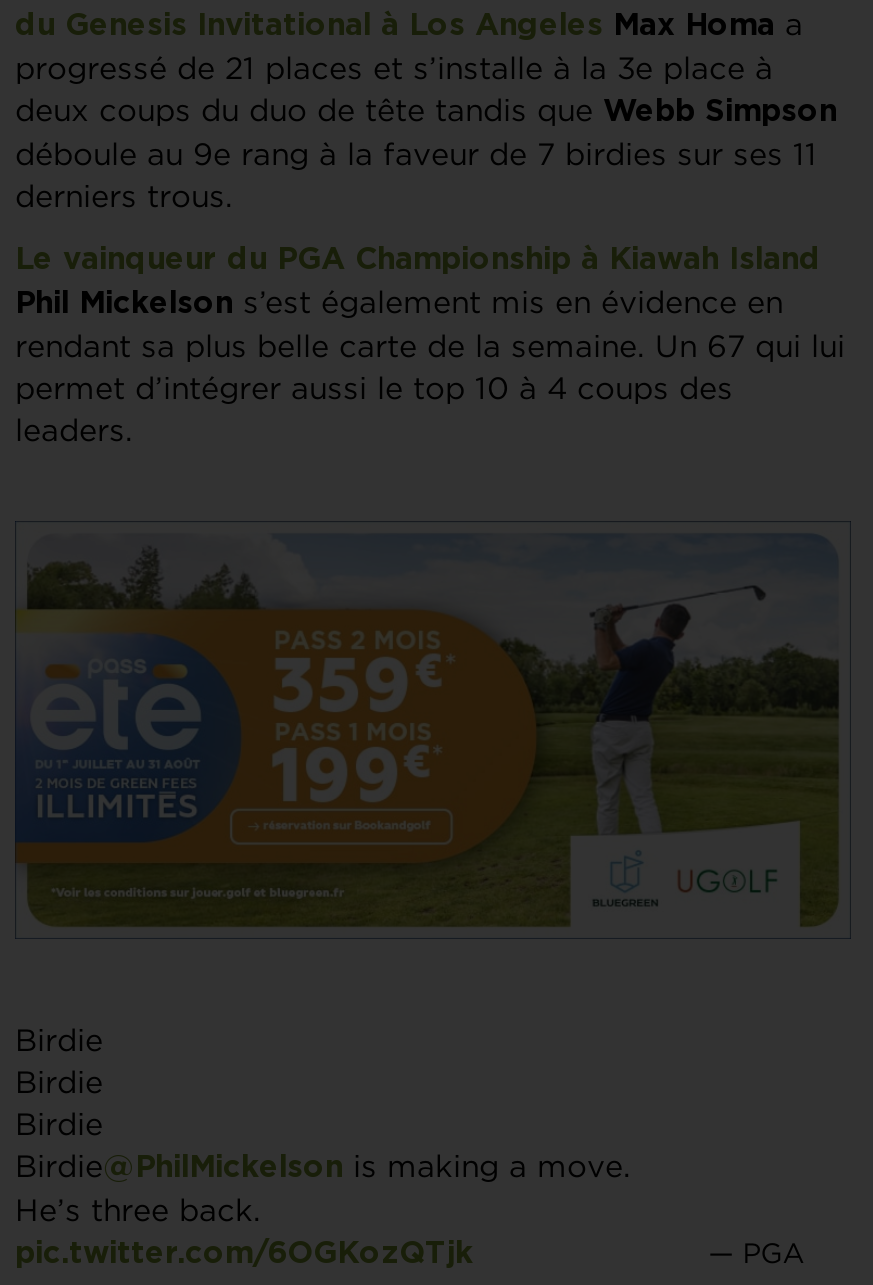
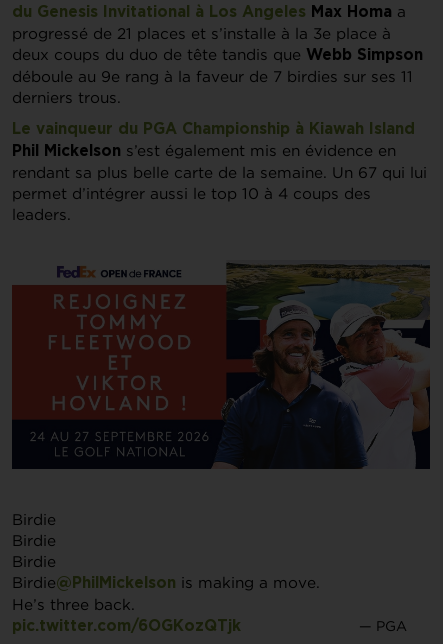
- [image]
+ [image]
